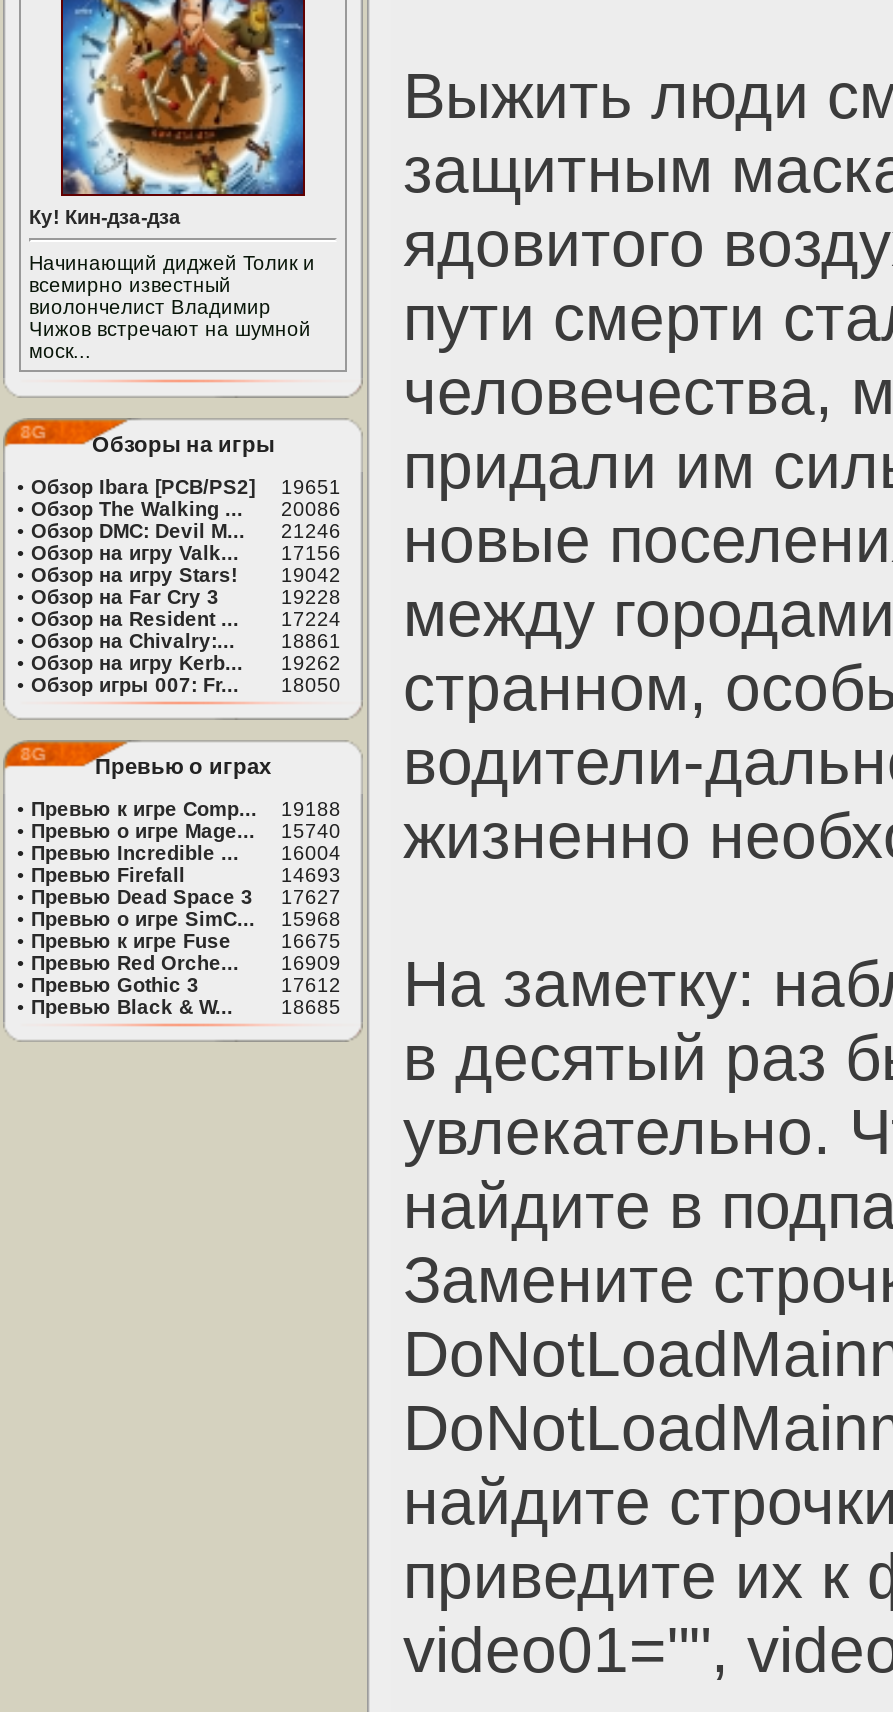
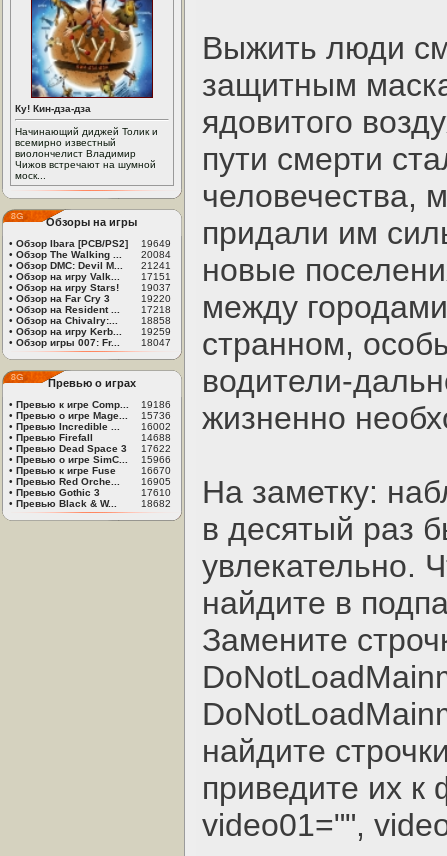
- • Обзор Ibara [PCB/PS2] 19651
+ • Обзор Ibara [PCB/PS2] 19649

- • Обзор The Walking ... 20086
+ • Обзор The Walking ... 20084

- • Обзор DMC: Devil M... 21246
+ • Обзор DMC: Devil M... 21241

- • Обзор на игру Valk... 17156
+ • Обзор на игру Valk... 17151

- • Обзор на игру Stars! 19042
+ • Обзор на игру Stars! 19037

- 19228
+ 19220

- • Обзор на Resident ... 17224
+ • Обзор на Resident ... 17218

- 18861
+ 18858

- • Обзор на игру Kerb... 19262
+ • Обзор на игру Kerb... 19259

- • Обзор игры 007: Fr... 18050
+ • Обзор игры 007: Fr... 18047

- • Превью к игре Comp... 19188
+ • Превью к игре Comp... 19186

- • Превью о игре Mage... 15740
+ • Превью о игре Mage... 15736

- • Превью Incredible ... 16004
+ • Превью Incredible ... 16002

- 14693
+ 14688

- • Превью Dead Space 3 17627
+ • Превью Dead Space 3 17622

- 15968
+ 15966

- 16675
+ 16670

- • Превью Red Orche... 16909
+ • Превью Red Orche... 16905

- 17612
+ 17610

- 18685
+ 18682
